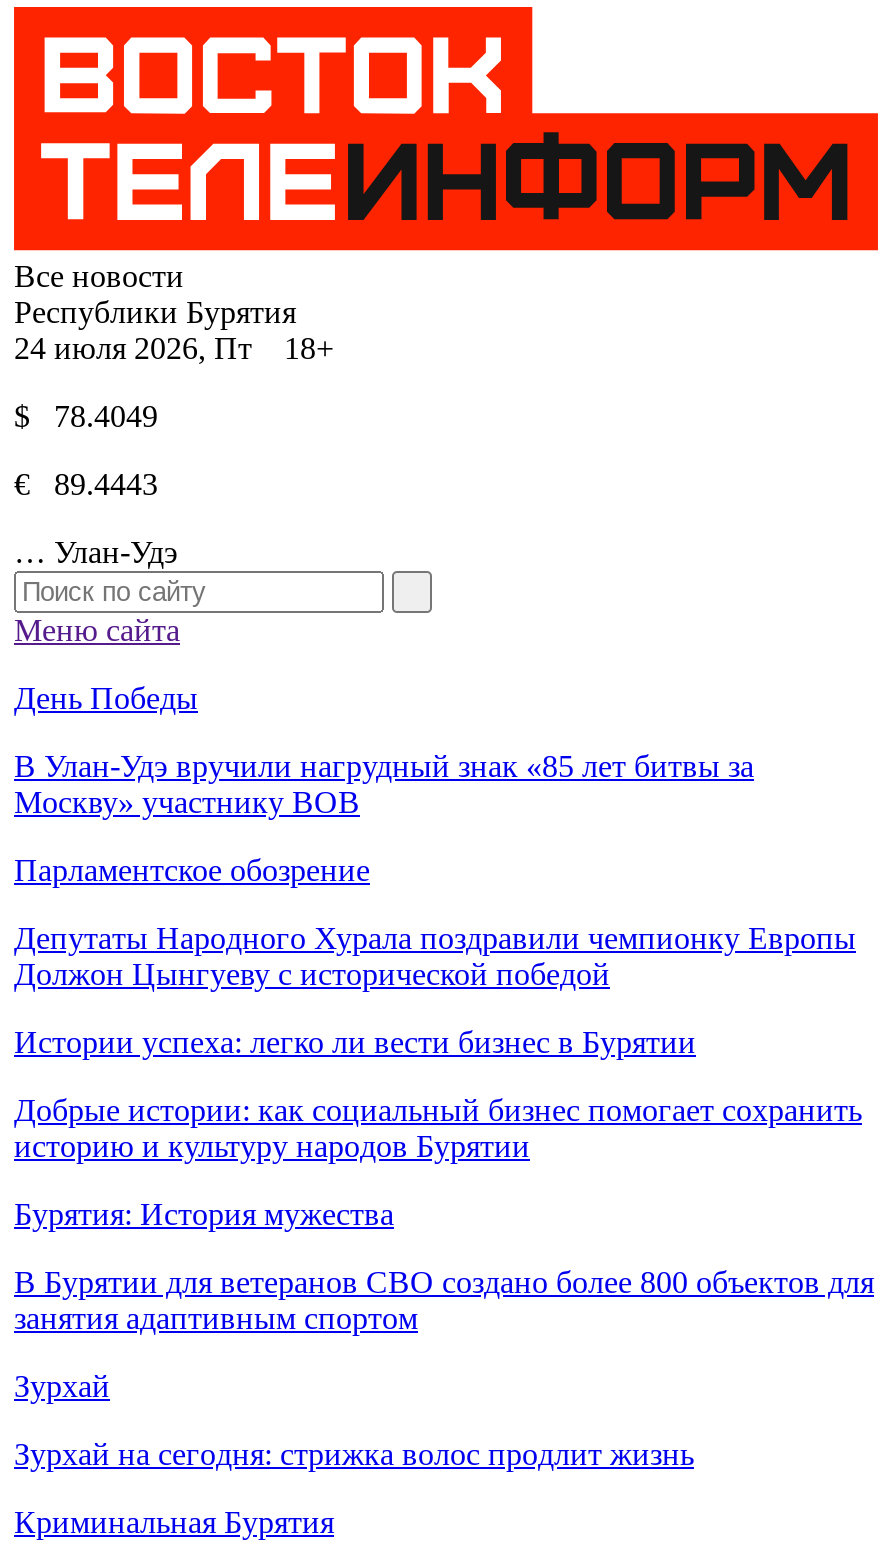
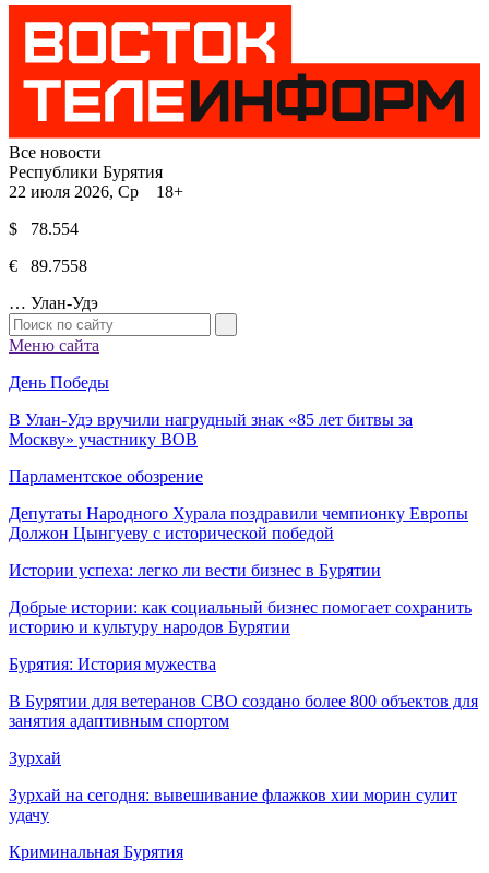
- 24 июля 2026, Пт 18+
+ 22 июля 2026, Ср 18+

- $ 78.4049
+ $ 78.554

- € 89.4443
+ € 89.7558

- Зурхай на сегодня: стрижка волос продлит жизнь
+ Зурхай на сегодня: вывешивание флажков хии морин сулит
+ удачу
